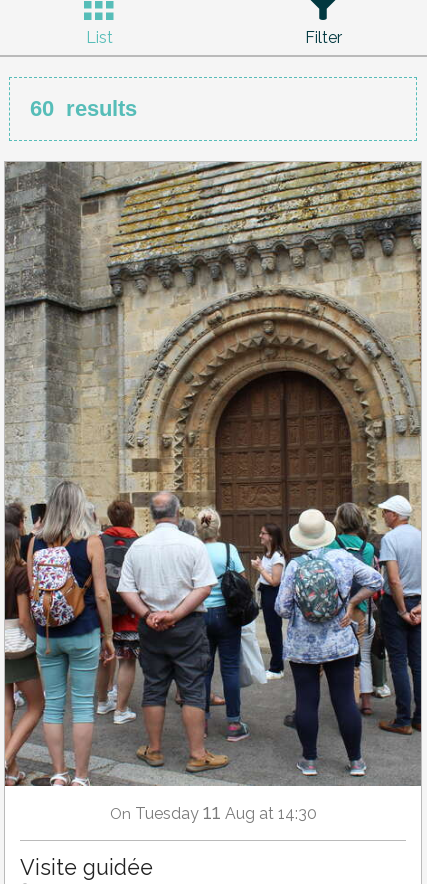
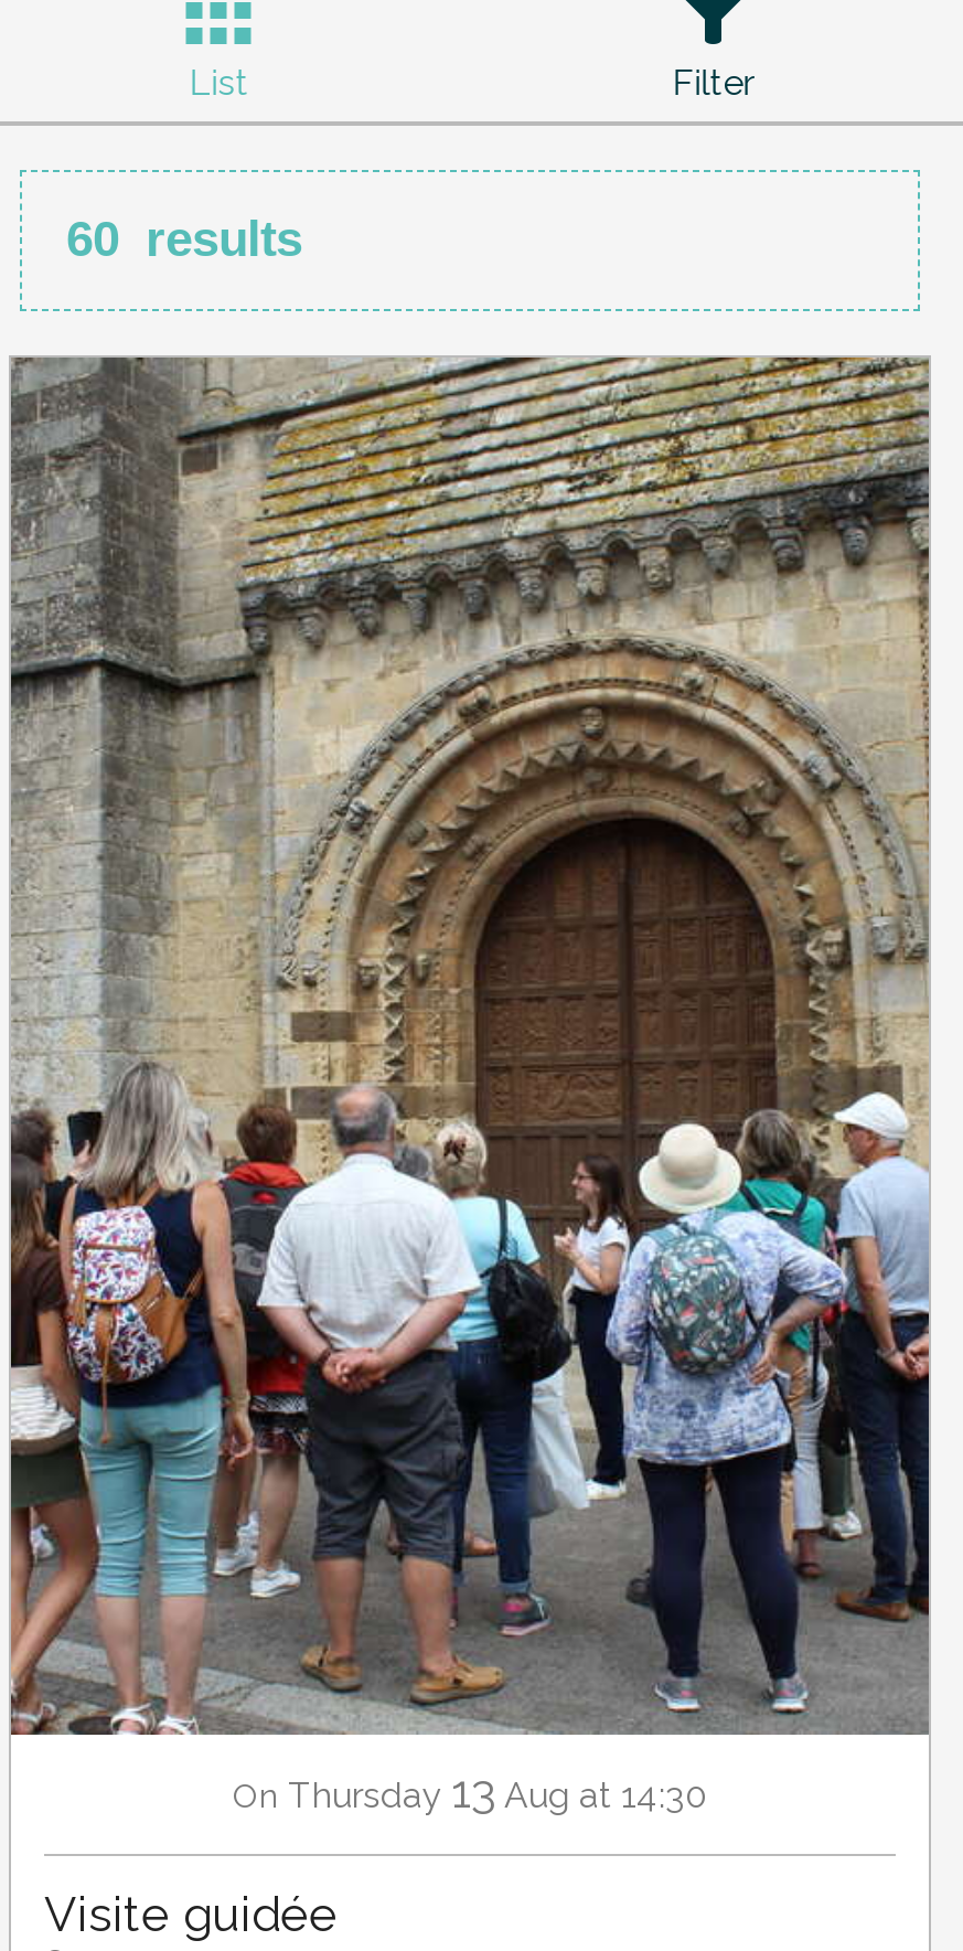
- On Tuesday 11 Aug at 14:30
+ On Thursday 13 Aug at 14:30
